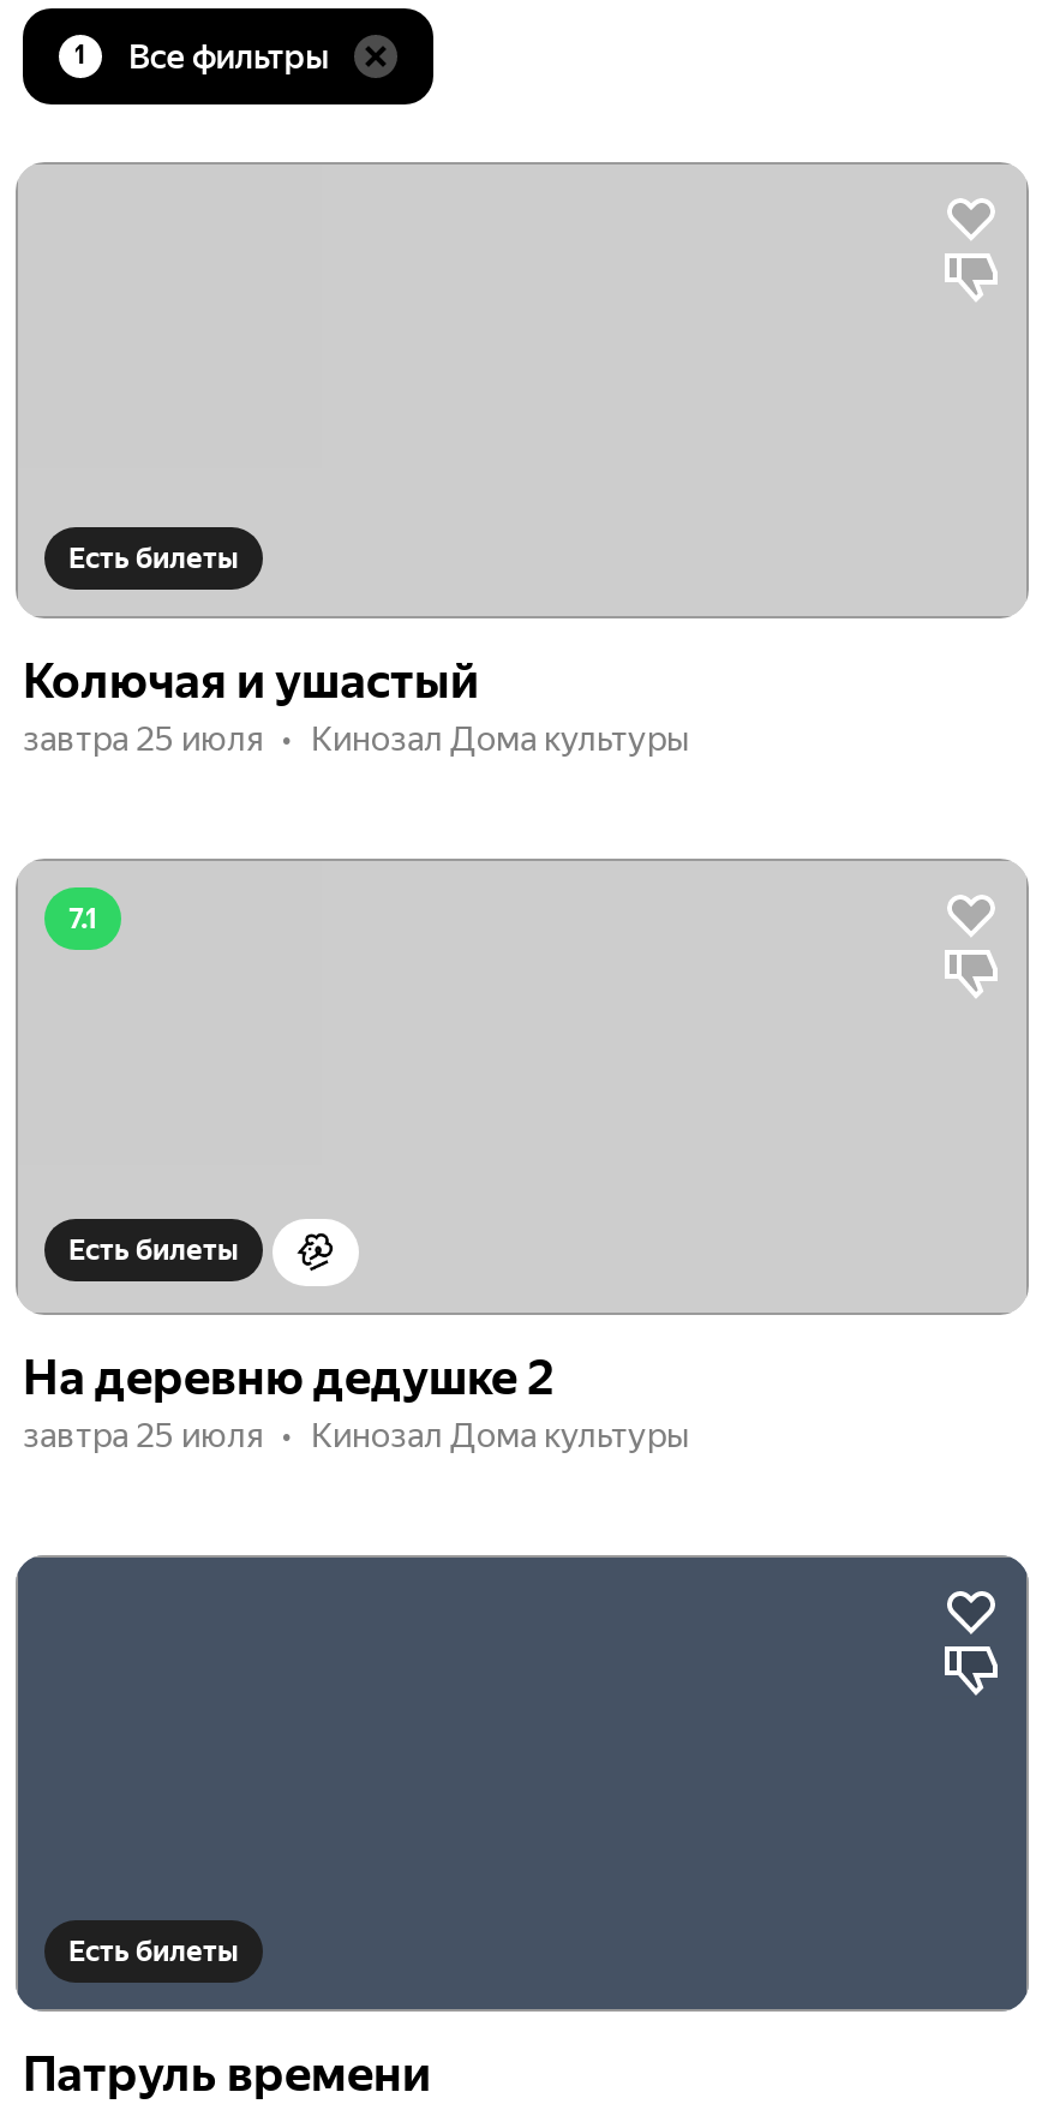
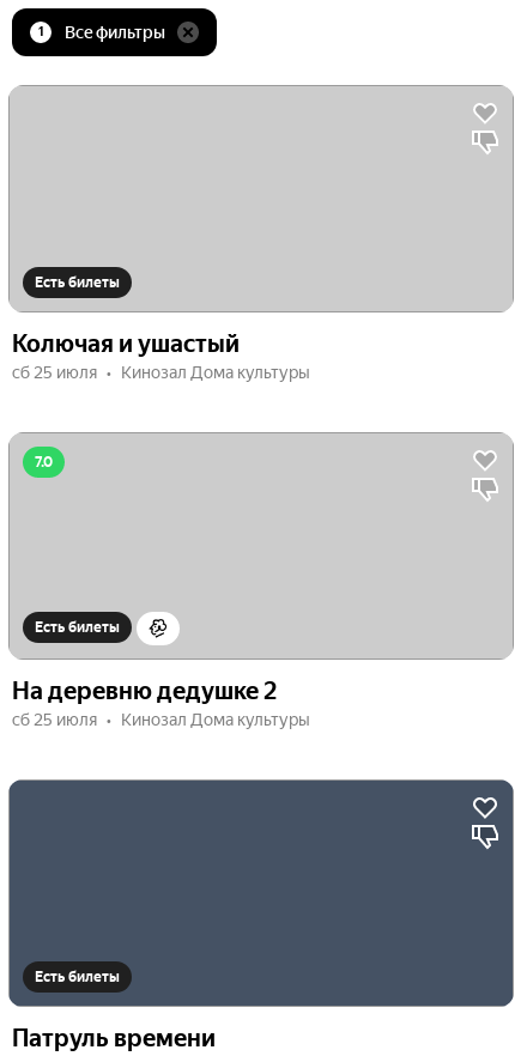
- завтра 25 июля Кинозал Дома культуры
+ сб 25 июля Кинозал Дома культуры

- 7.1
+ 7.0

- завтра 25 июля Кинозал Дома культуры
+ сб 25 июля Кинозал Дома культуры
